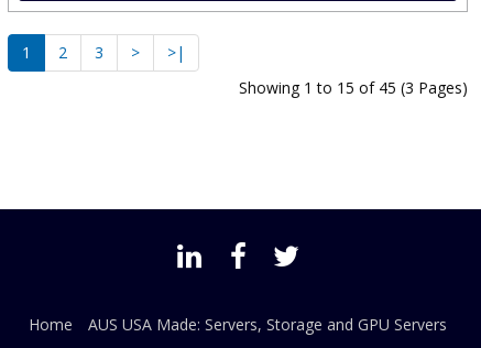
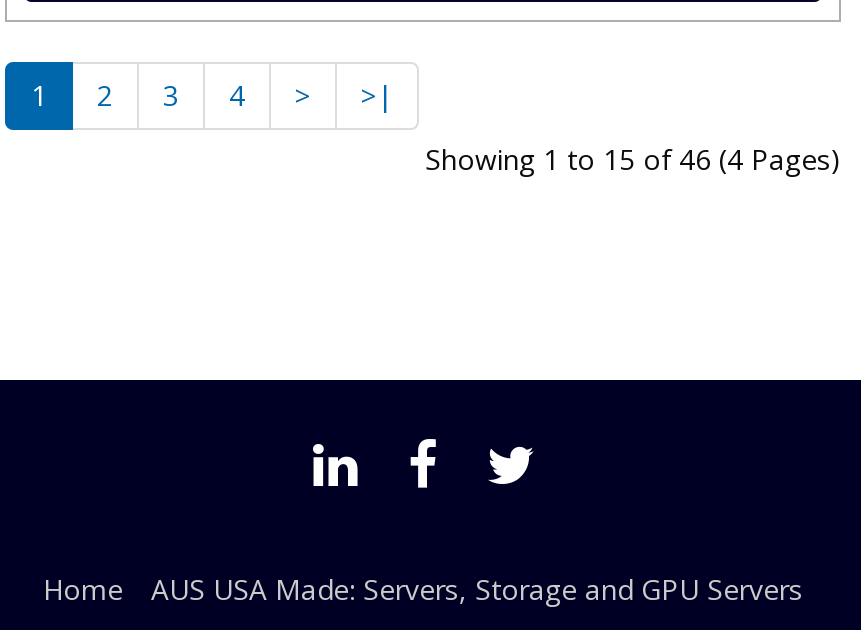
+ 4

- Showing 1 to 15 of 45 (3 Pages)
+ Showing 1 to 15 of 46 (4 Pages)
